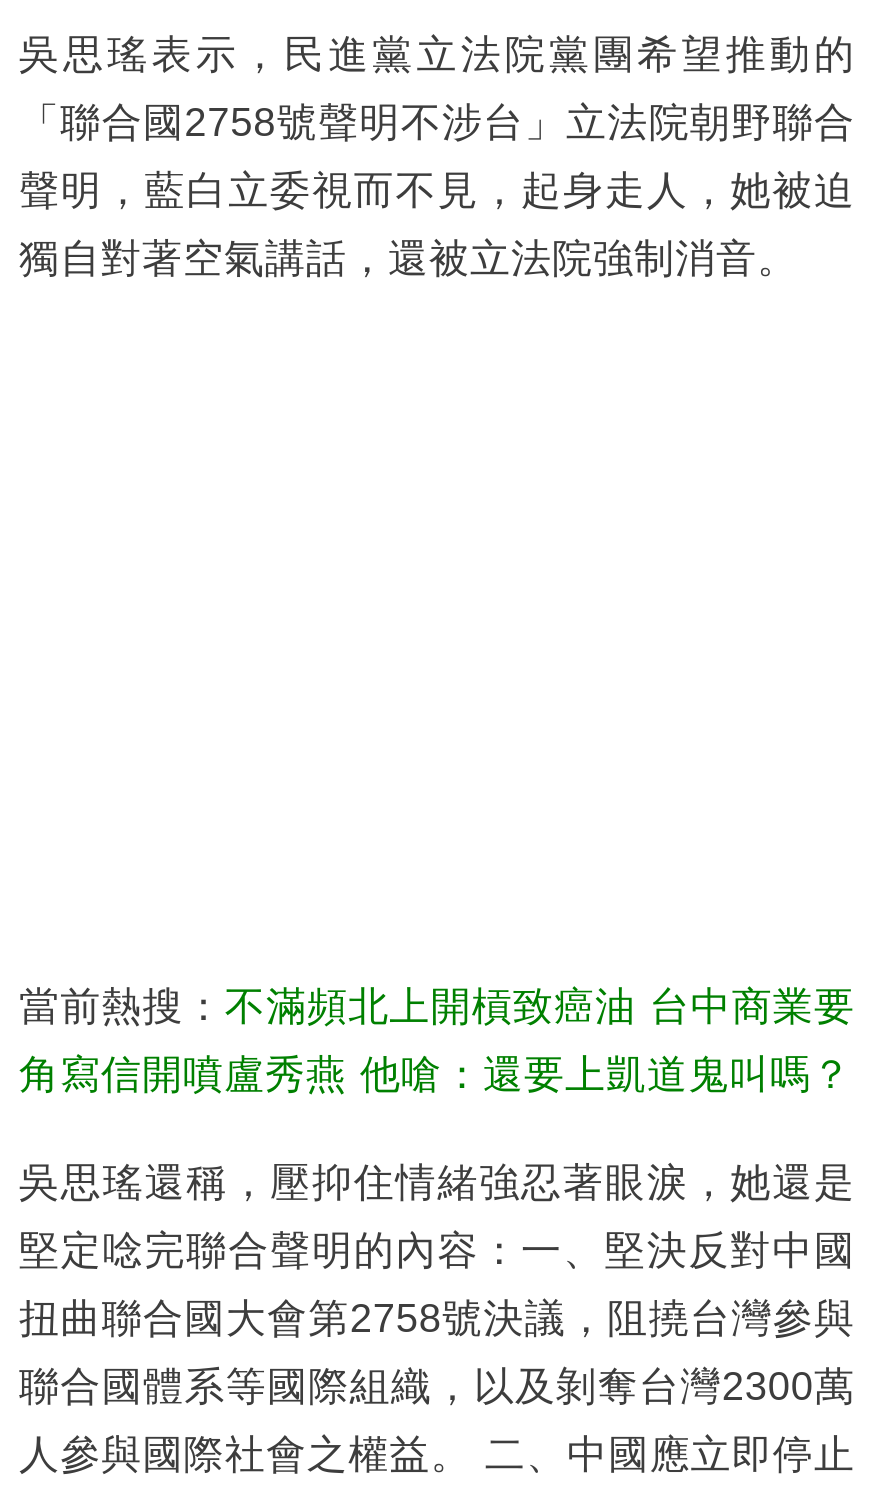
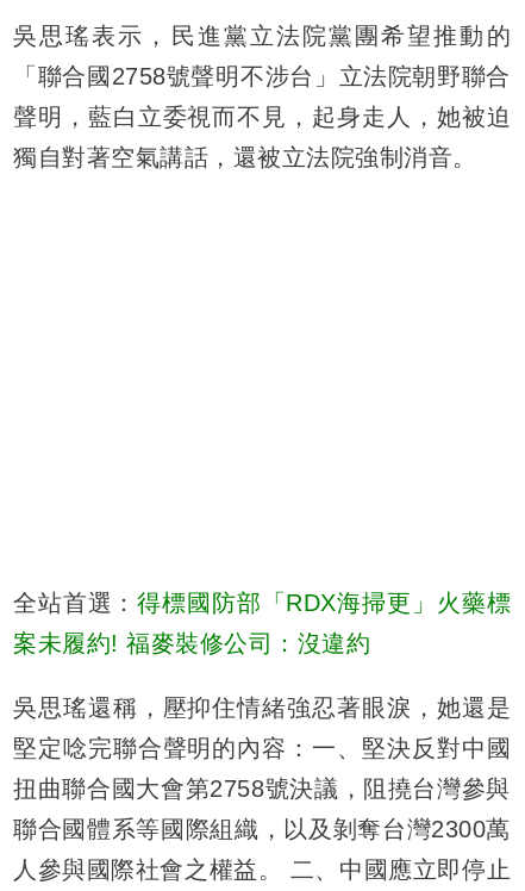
- 當前熱搜：不滿頻北上開槓致癌油 台中商業要
+ 全站首選：得標國防部「RDX海掃更」火藥標

- 角寫信開噴盧秀燕 他嗆：還要上凱道鬼叫嗎？
+ 案未履約! 福麥裝修公司：沒違約
